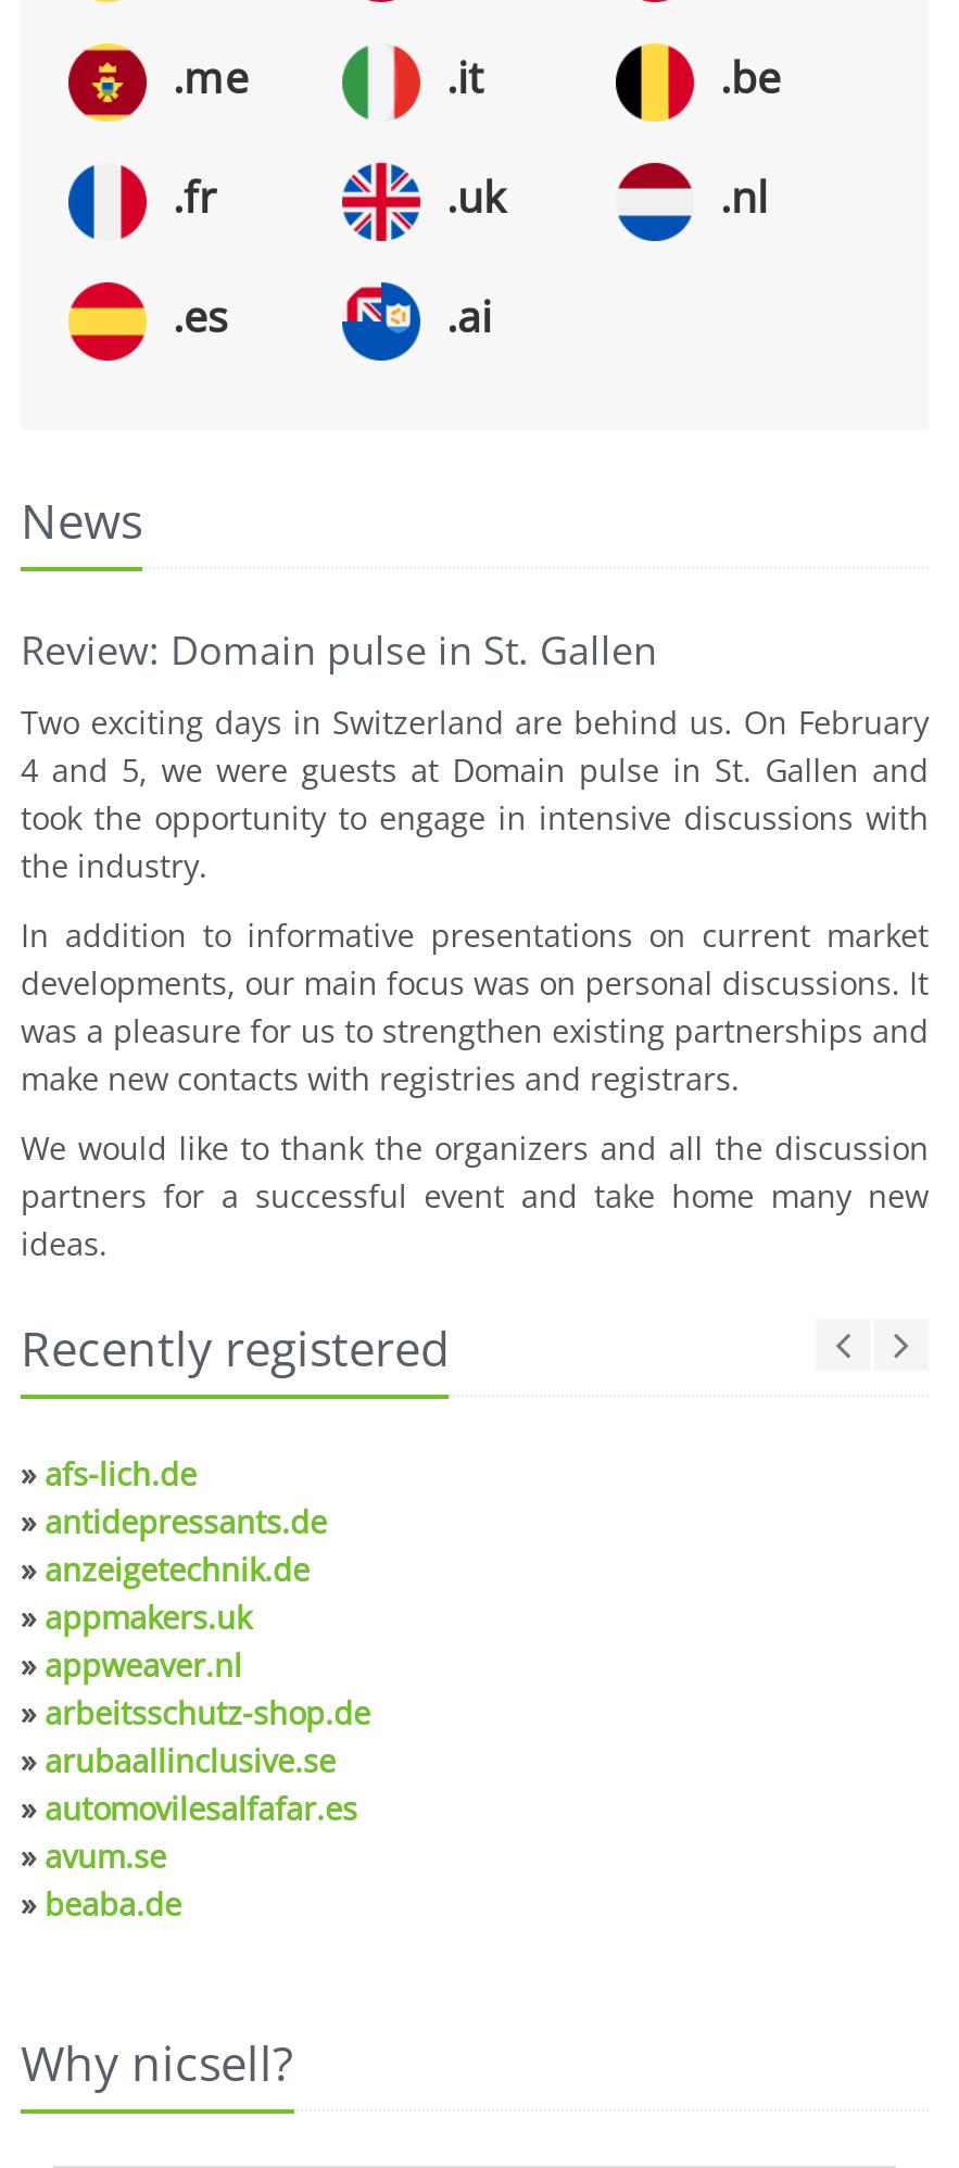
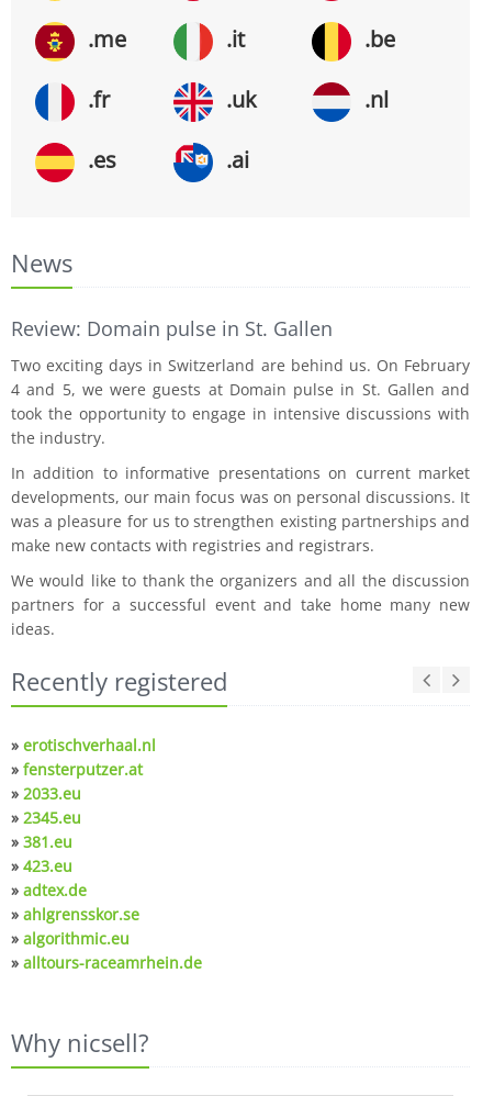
- » afs-lich.de
- » antidepressants.de
- » anzeigetechnik.de
- » appmakers.uk
- » appweaver.nl
- » arbeitsschutz-shop.de
- » arubaallinclusive.se
- » automovilesalfafar.es
- » avum.se
- » beaba.de
+ » erotischverhaal.nl
+ » fensterputzer.at
+ » 2033.eu
+ » 2345.eu
+ » 381.eu
+ » 423.eu
+ » adtex.de
+ » ahlgrensskor.se
+ » algorithmic.eu
+ » alltours-raceamrhein.de
